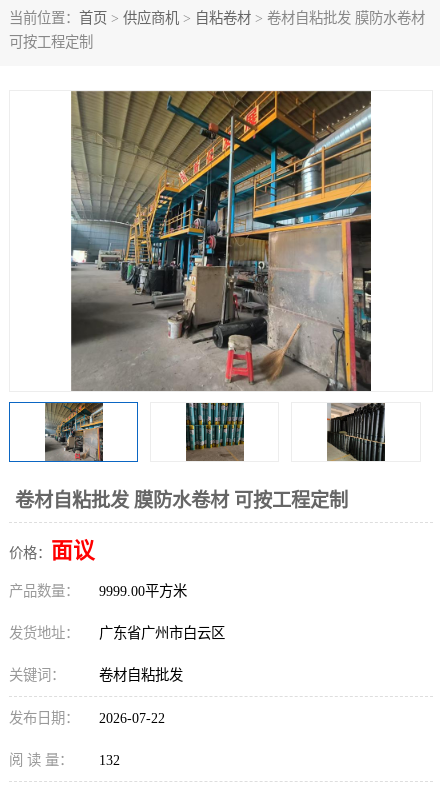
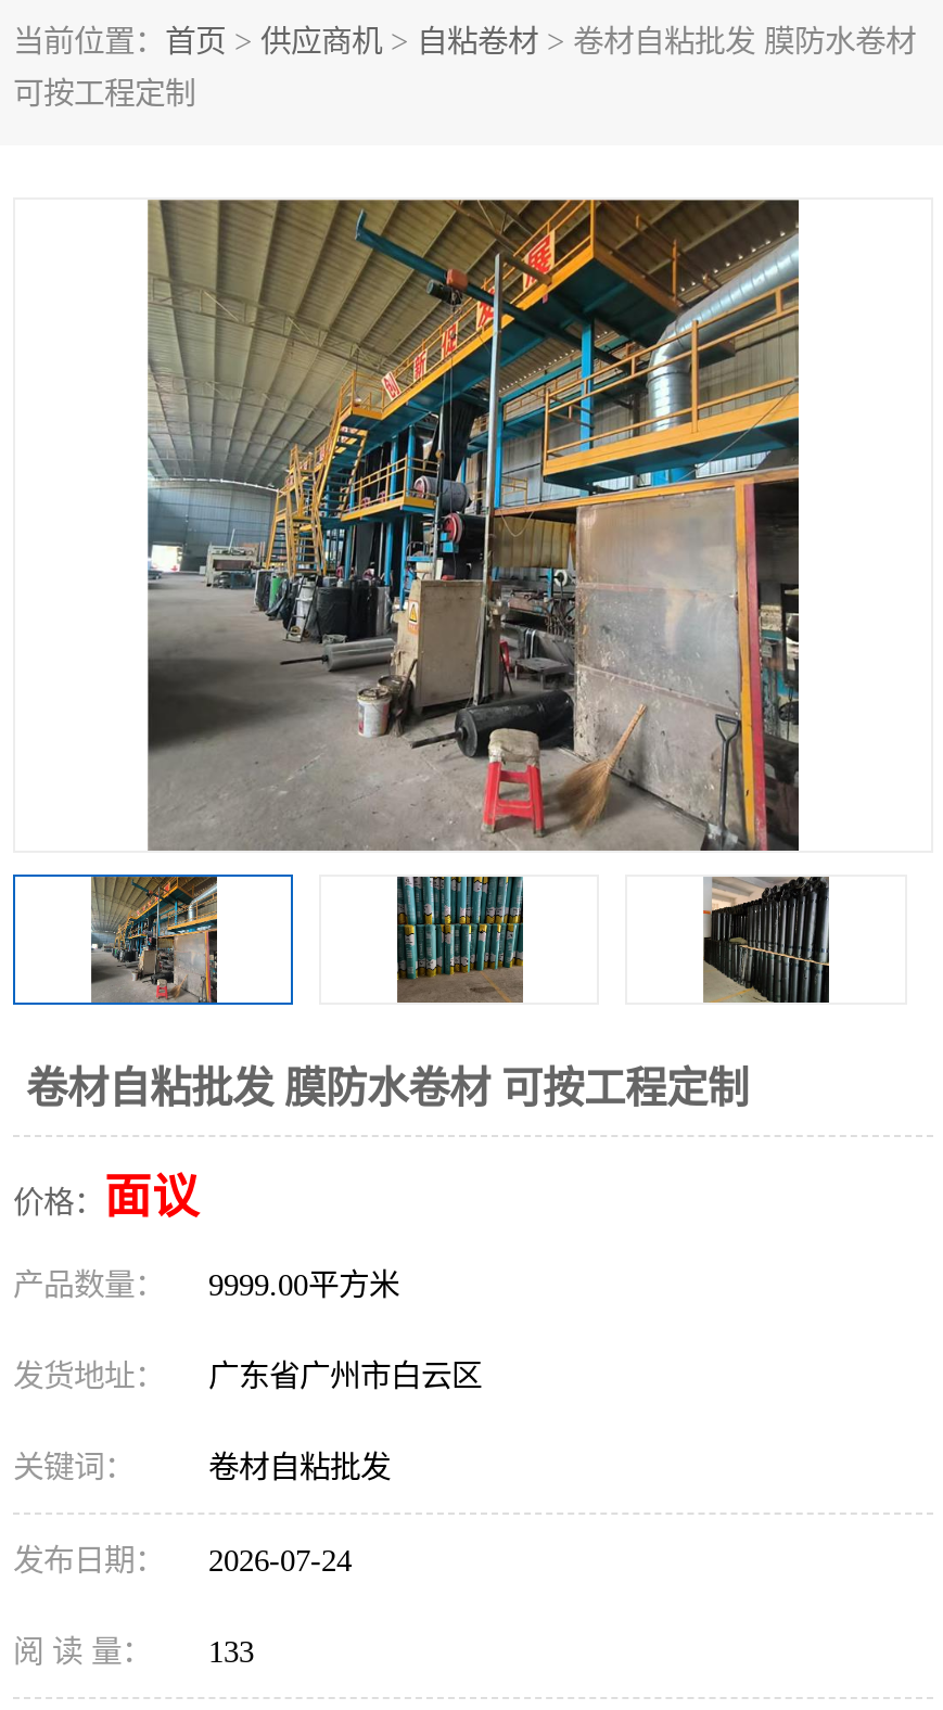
- 发布日期： 2026-07-22
+ 发布日期： 2026-07-24

- 阅 读 量： 132
+ 阅 读 量： 133
